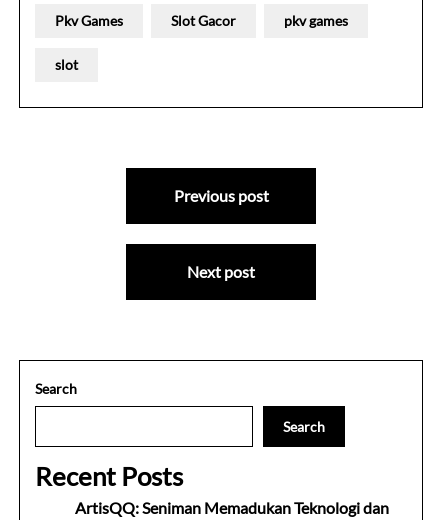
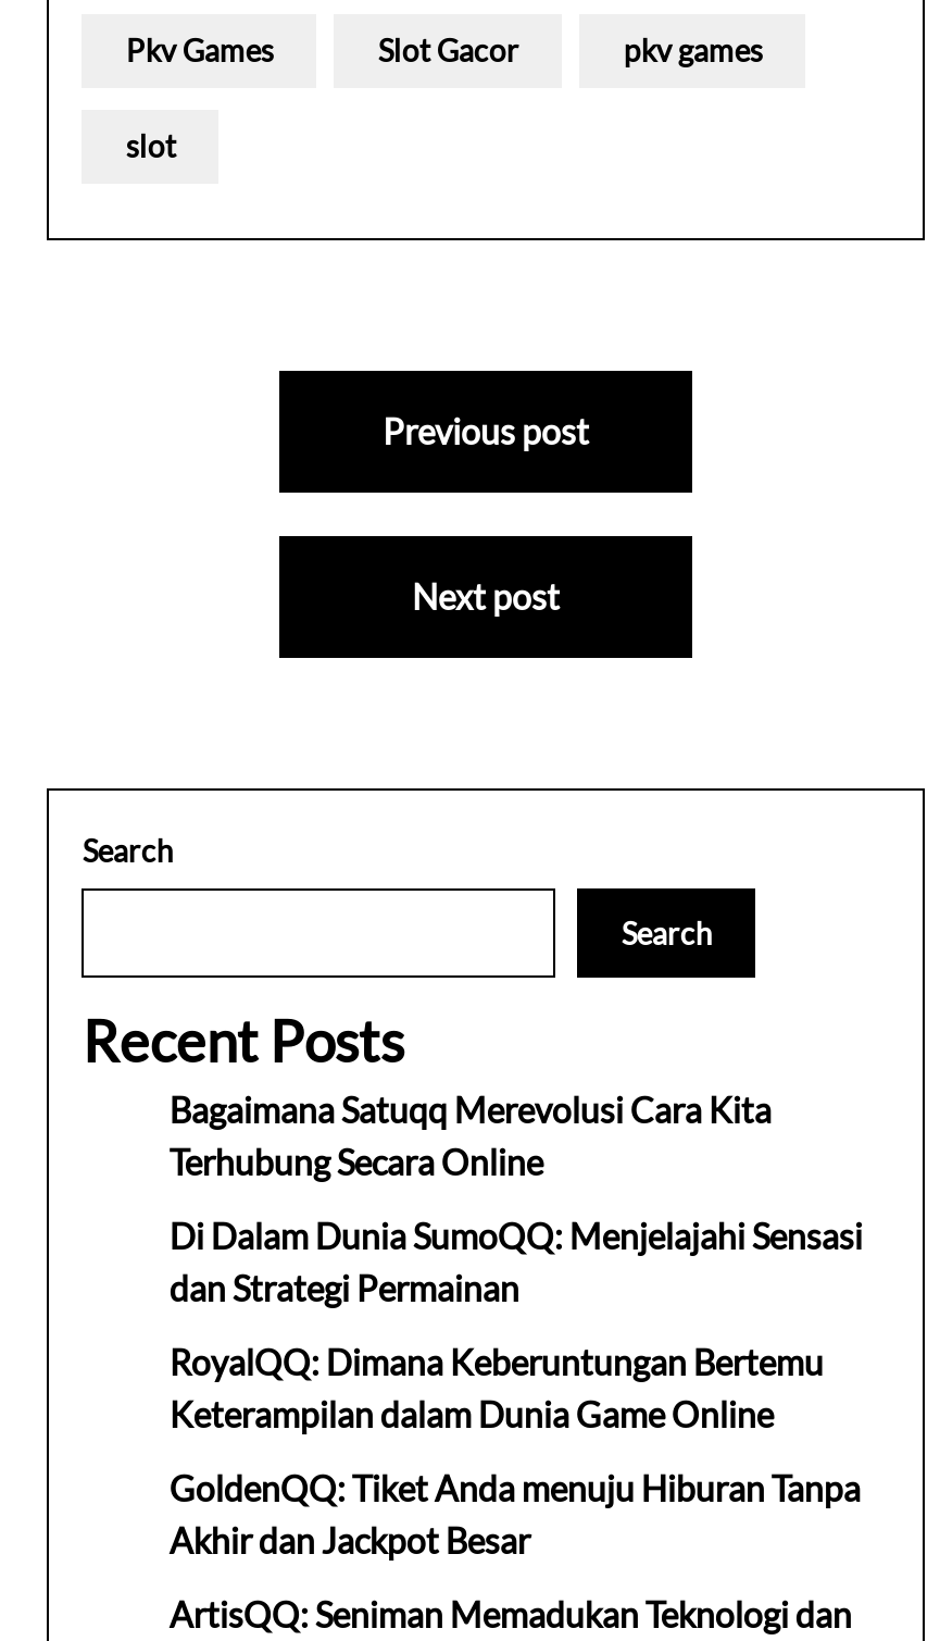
+ Bagaimana Satuqq Merevolusi Cara Kita
+ Terhubung Secara Online
+ Di Dalam Dunia SumoQQ: Menjelajahi Sensasi
+ dan Strategi Permainan
+ RoyalQQ: Dimana Keberuntungan Bertemu
+ Keterampilan dalam Dunia Game Online
+ GoldenQQ: Tiket Anda menuju Hiburan Tanpa
+ Akhir dan Jackpot Besar
